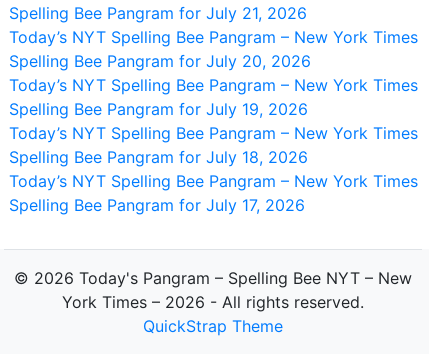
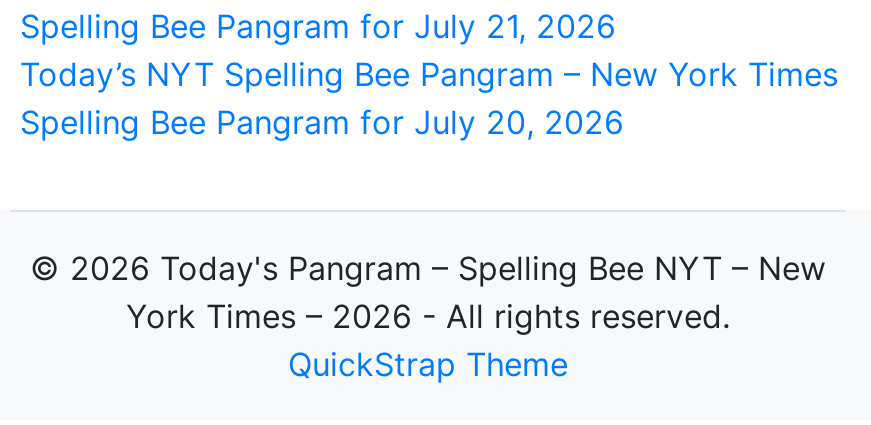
- Today’s NYT Spelling Bee Pangram – New York Times
- Spelling Bee Pangram for July 19, 2026
- Today’s NYT Spelling Bee Pangram – New York Times
- Spelling Bee Pangram for July 18, 2026
- Today’s NYT Spelling Bee Pangram – New York Times
- Spelling Bee Pangram for July 17, 2026
